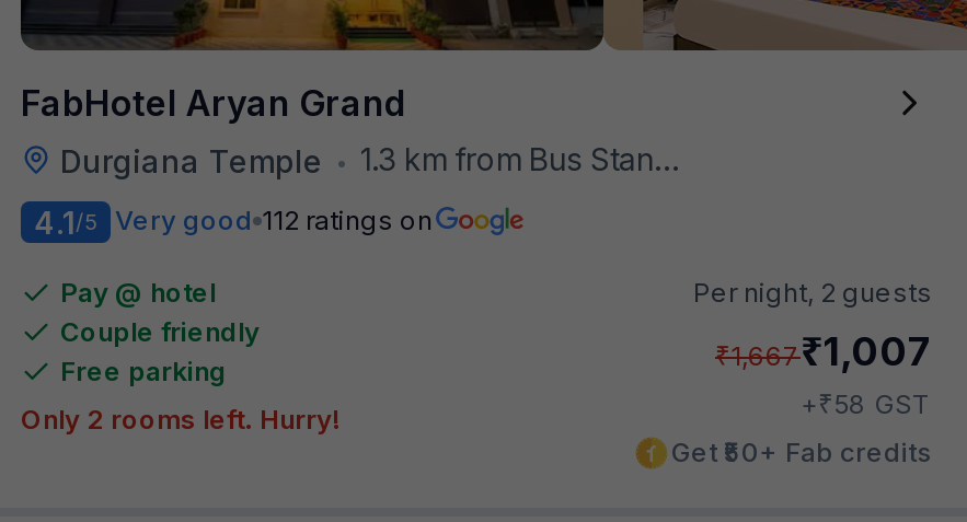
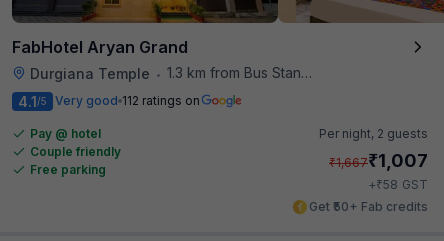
- Only 2 rooms left. Hurry!
